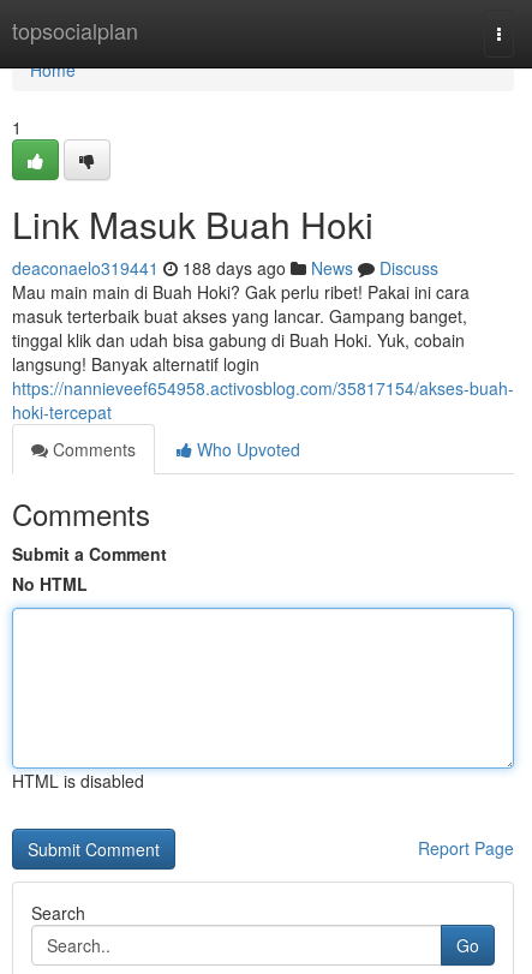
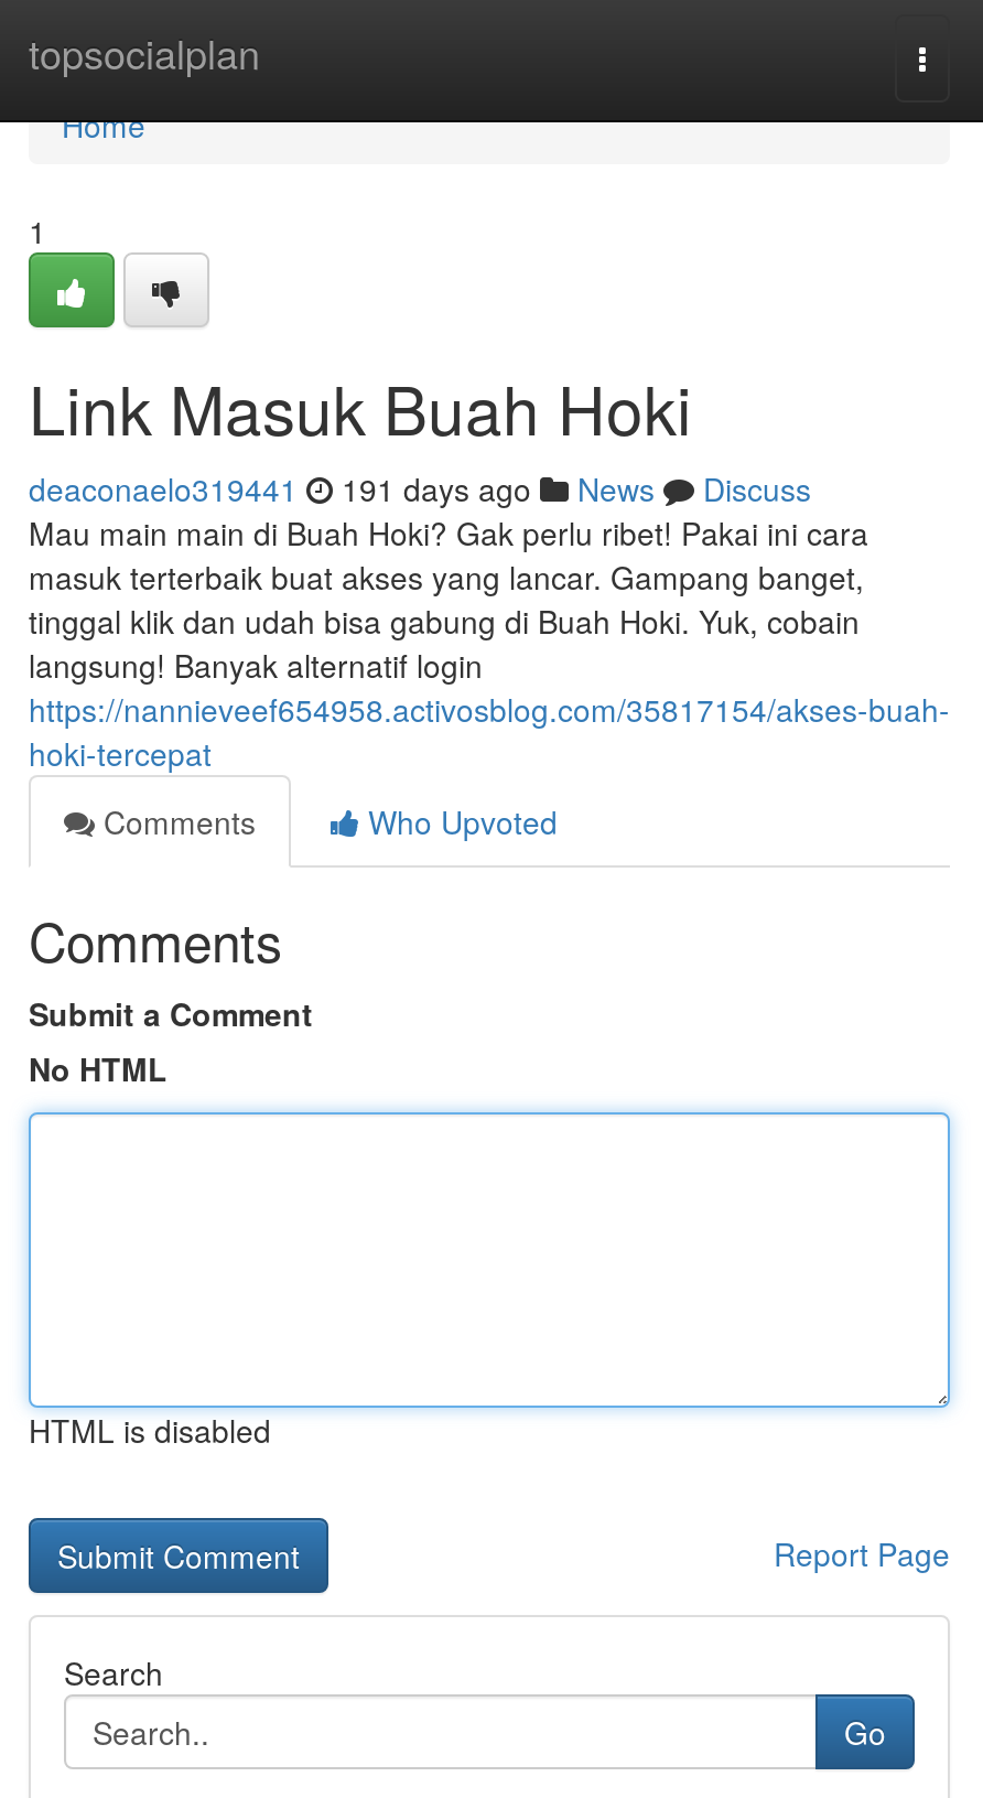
- deaconaelo319441 188 days ago News Discuss
+ deaconaelo319441 191 days ago News Discuss
